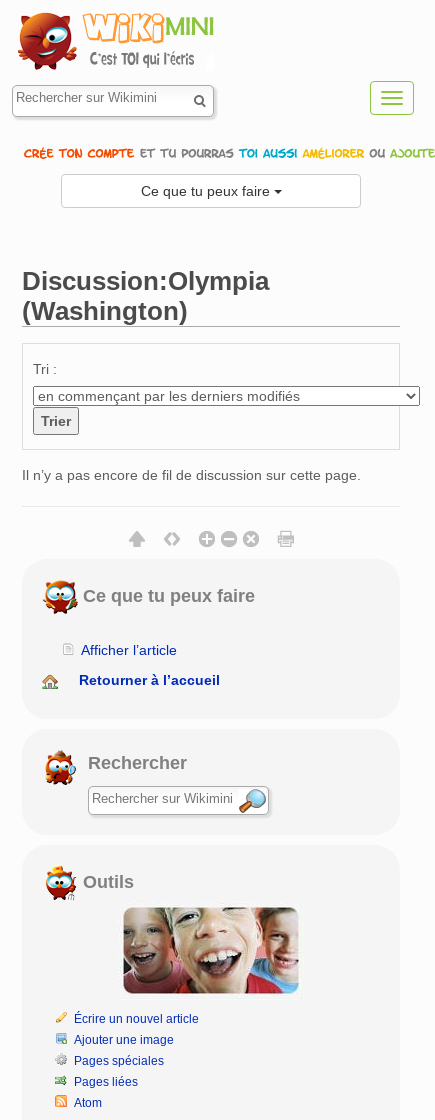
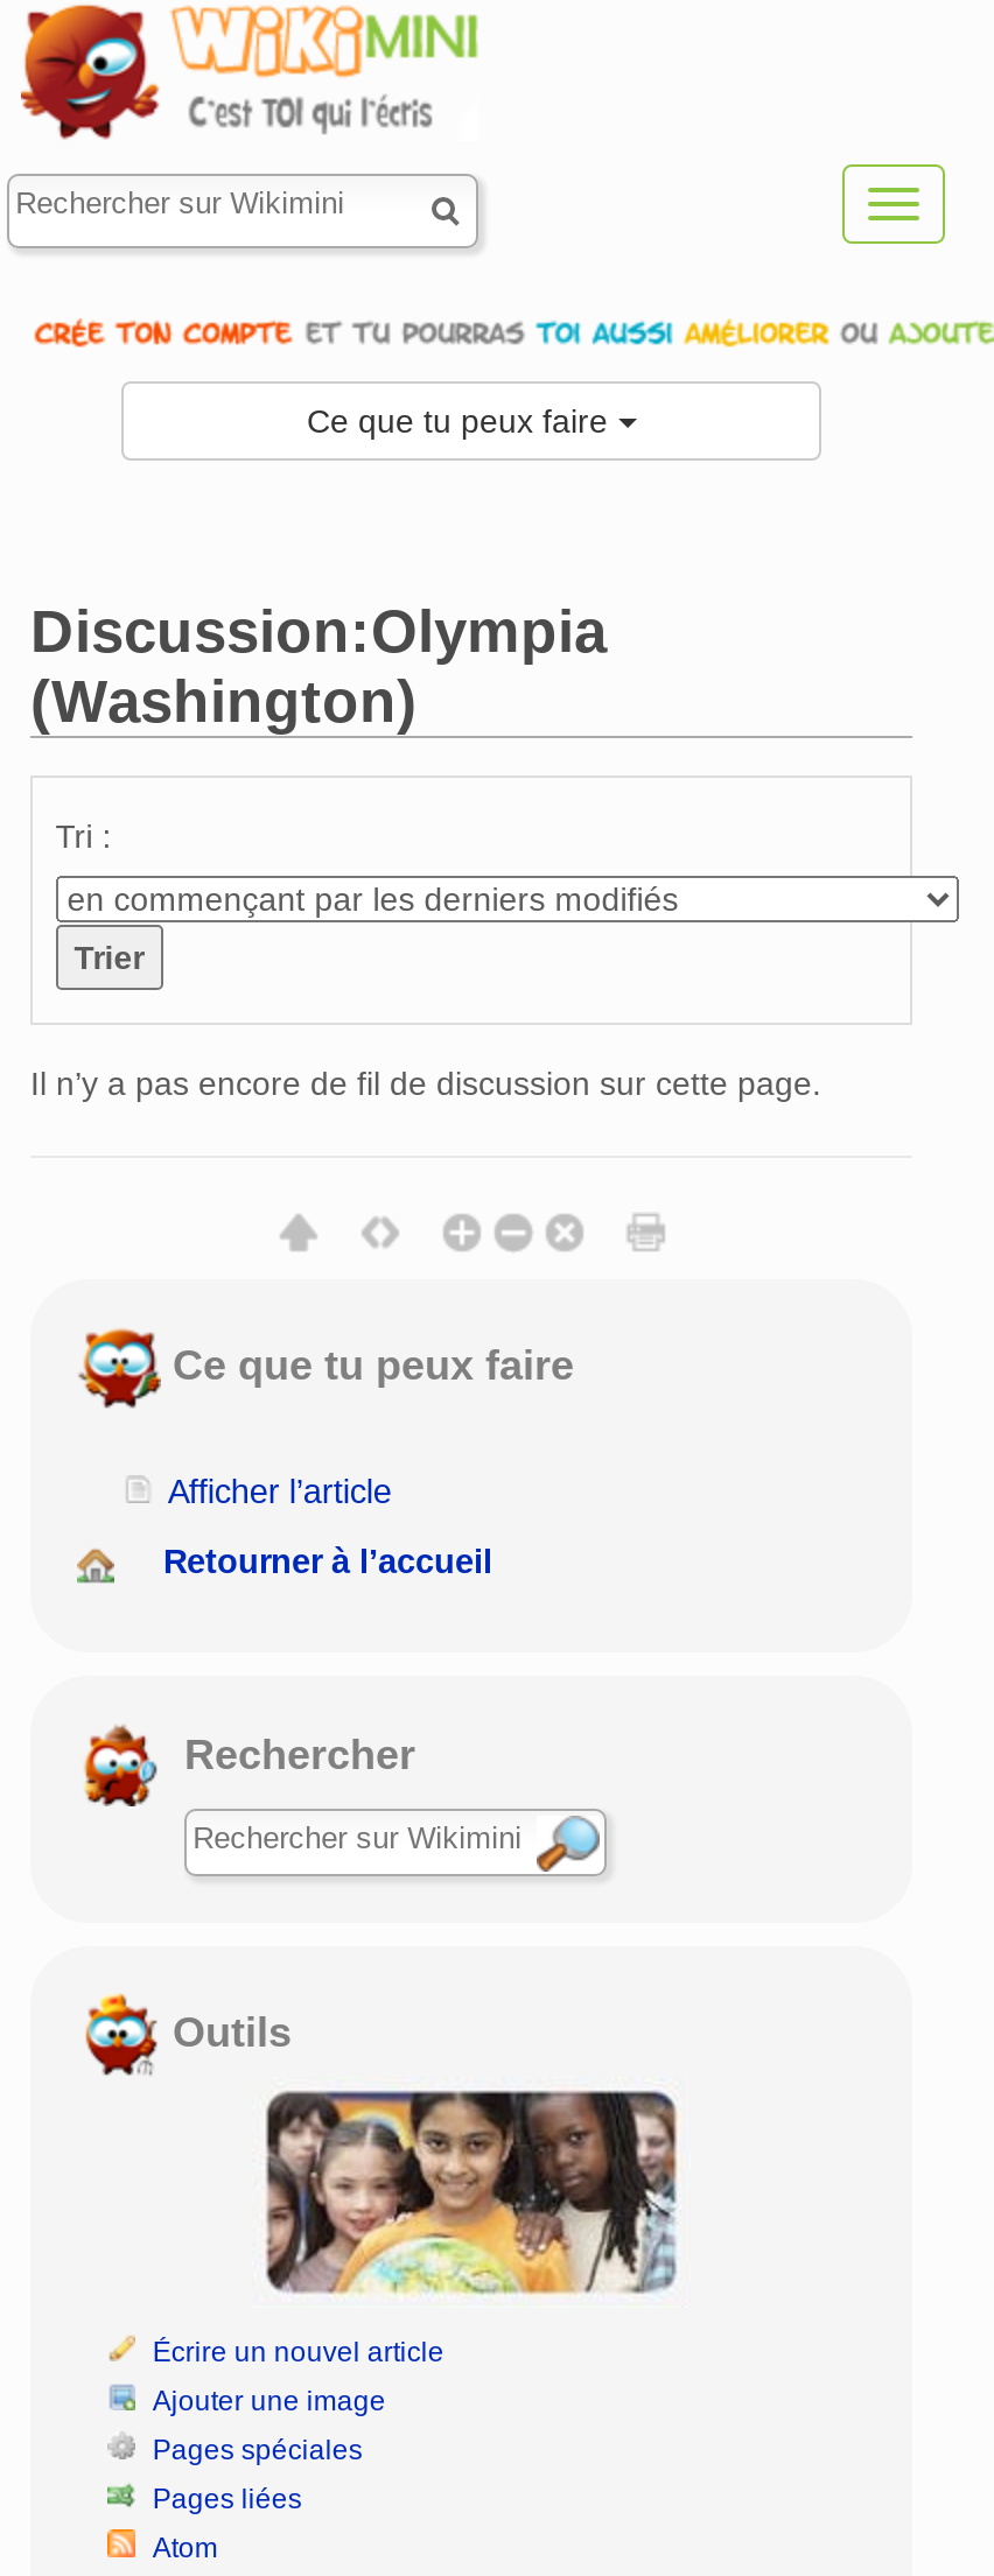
- [image]
+ [image]
